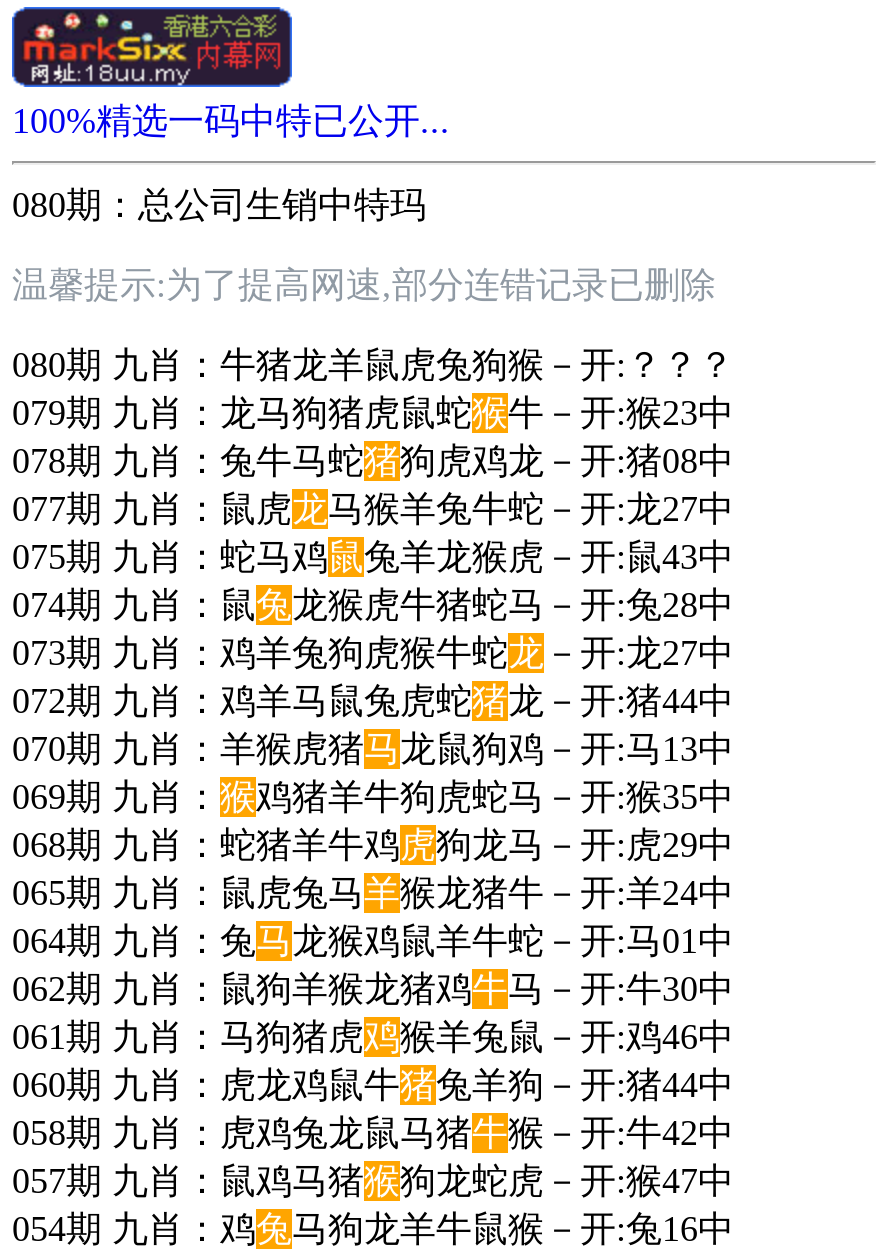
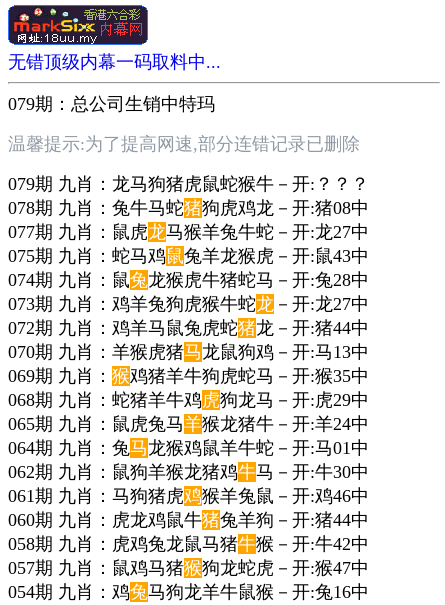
- 100%精选一码中特已公开...
+ 无错顶级内幕一码取料中...

- 080期：总公司生销中特玛
+ 079期：总公司生销中特玛

- 080期 九肖：牛猪龙羊鼠虎兔狗猴－开:？？？
- 079期 九肖：龙马狗猪虎鼠蛇猴牛－开:猴23中
+ 079期 九肖：龙马狗猪虎鼠蛇猴牛－开:？？？
